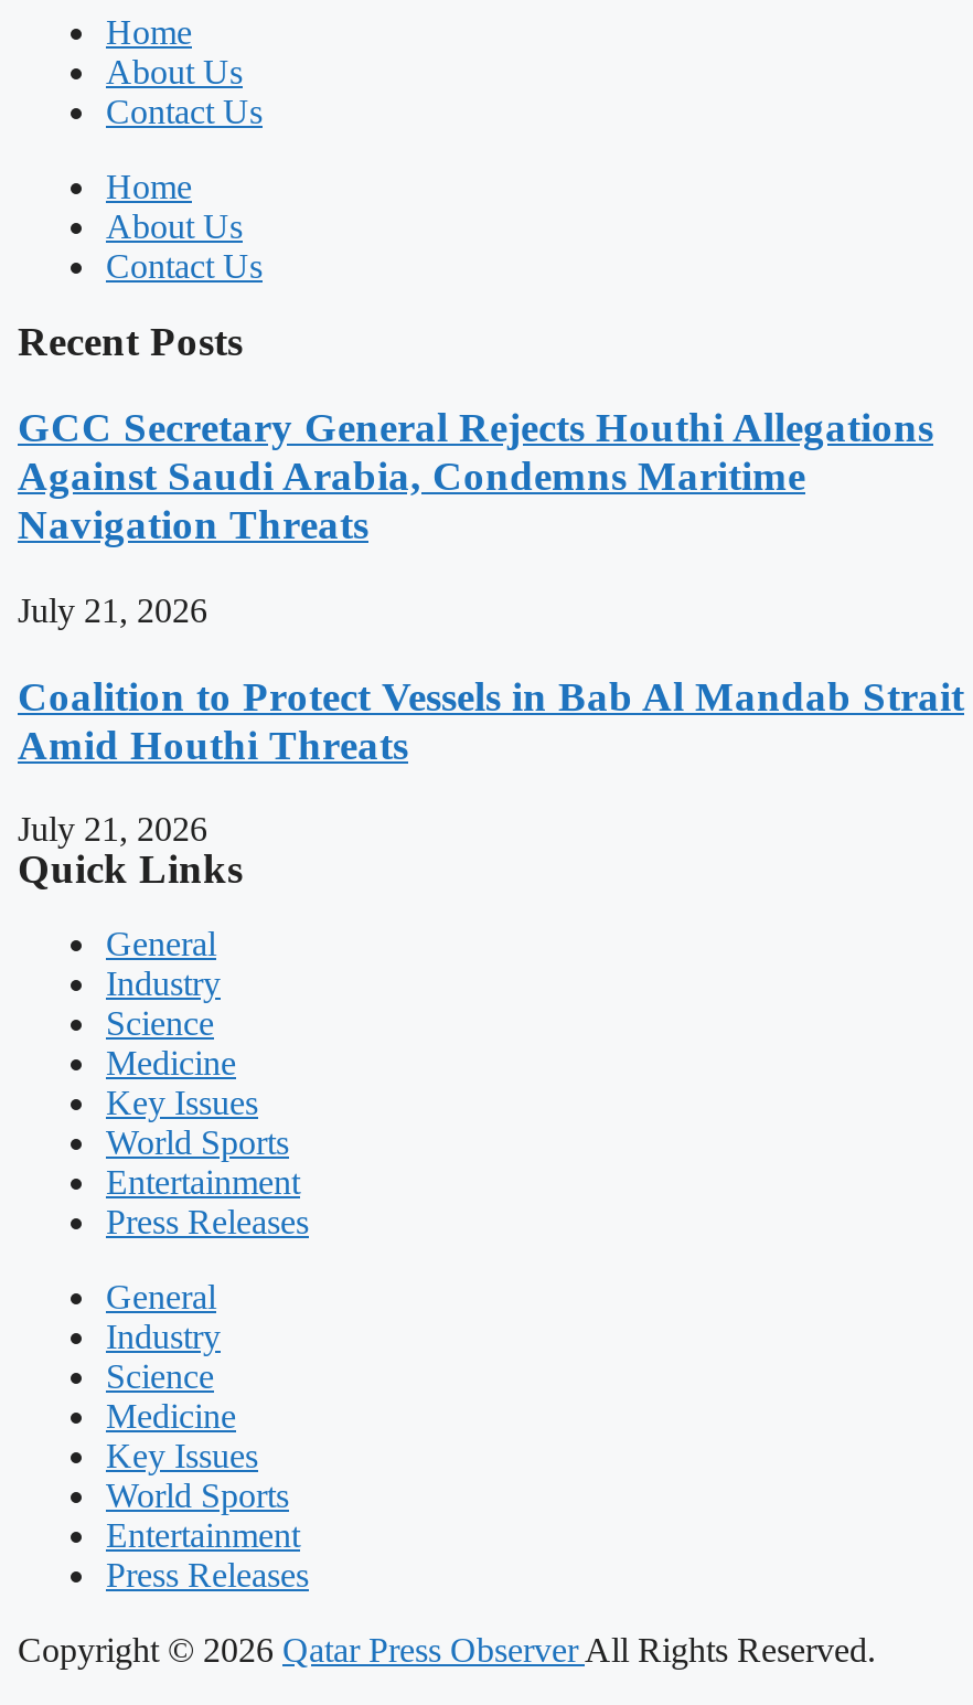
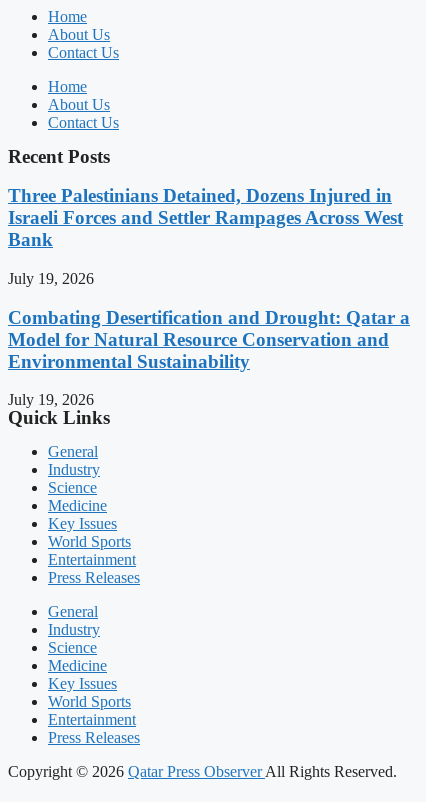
- GCC Secretary General Rejects Houthi Allegations
- Against Saudi Arabia, Condemns Maritime
- Navigation Threats
+ Three Palestinians Detained, Dozens Injured in
+ Israeli Forces and Settler Rampages Across West
+ Bank

- July 21, 2026
+ July 19, 2026

- Coalition to Protect Vessels in Bab Al Mandab Strait
- Amid Houthi Threats
+ Combating Desertification and Drought: Qatar a
+ Model for Natural Resource Conservation and
+ Environmental Sustainability

- July 21, 2026
+ July 19, 2026
